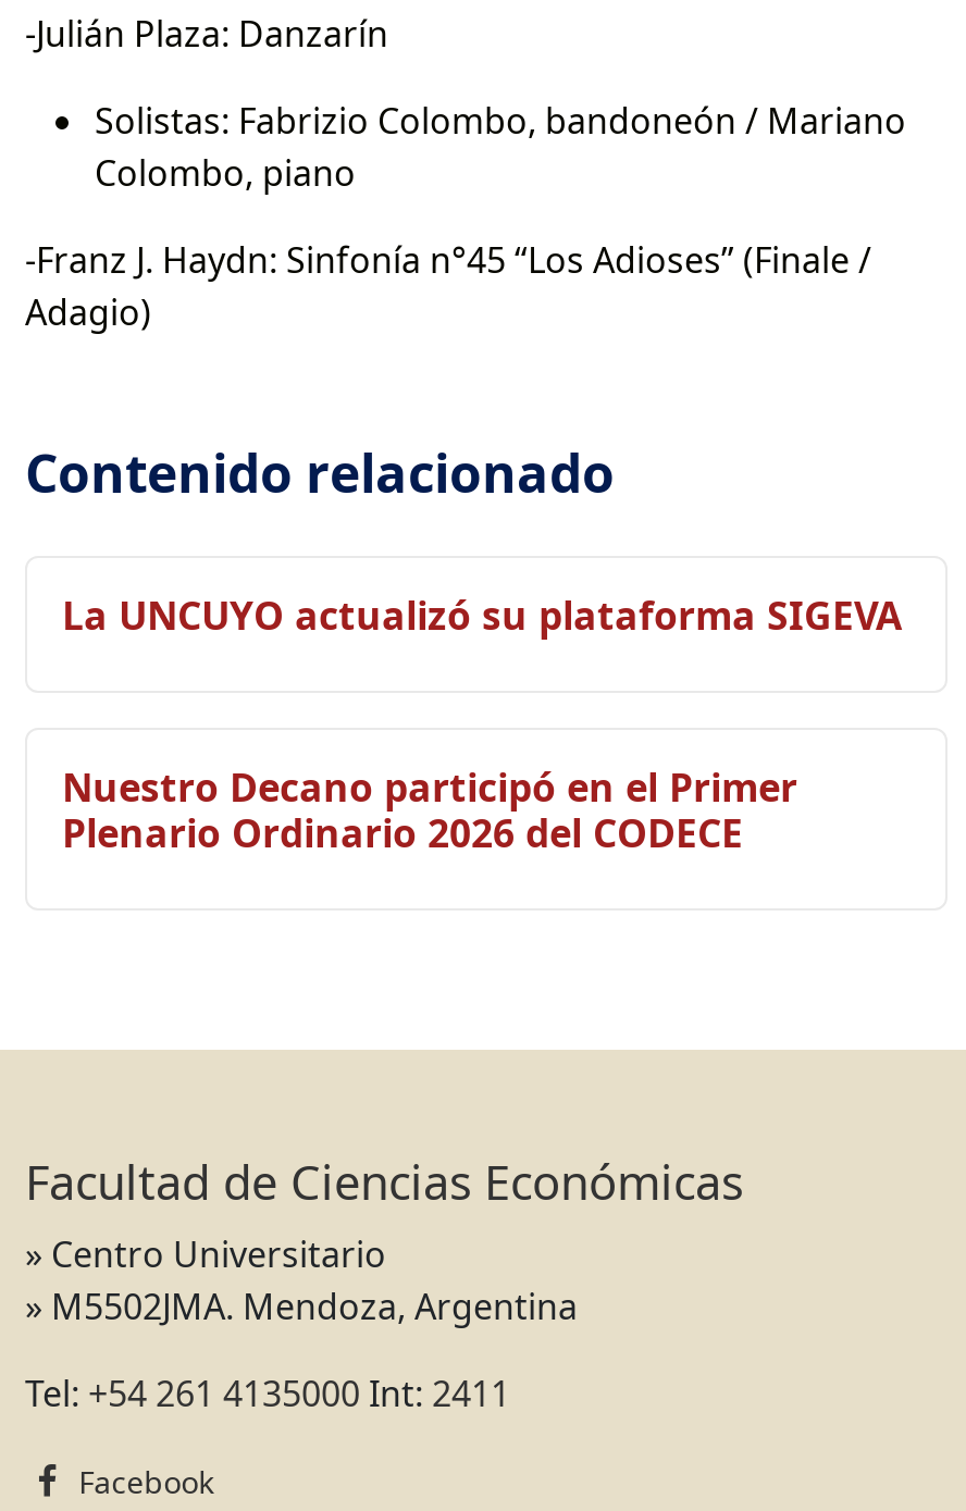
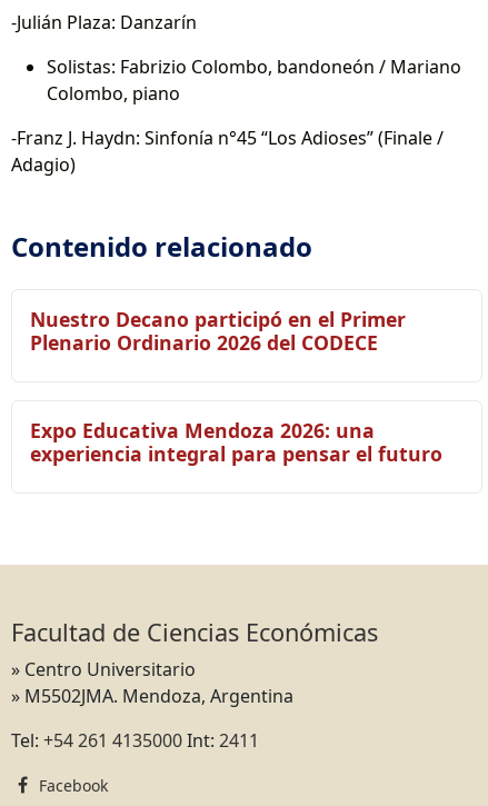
- La UNCUYO actualizó su plataforma SIGEVA

moved up: Nuestro Decano participó en el Primer | Plenario Ordinario 2026 del CODECE

+ Expo Educativa Mendoza 2026: una
+ experiencia integral para pensar el futuro
